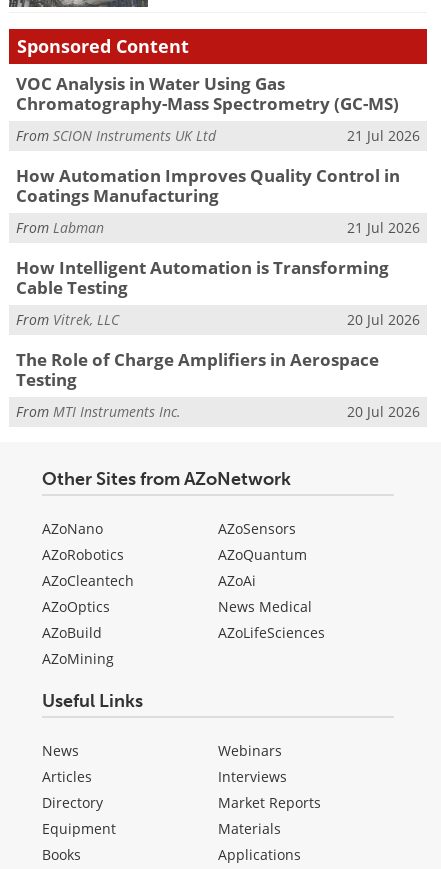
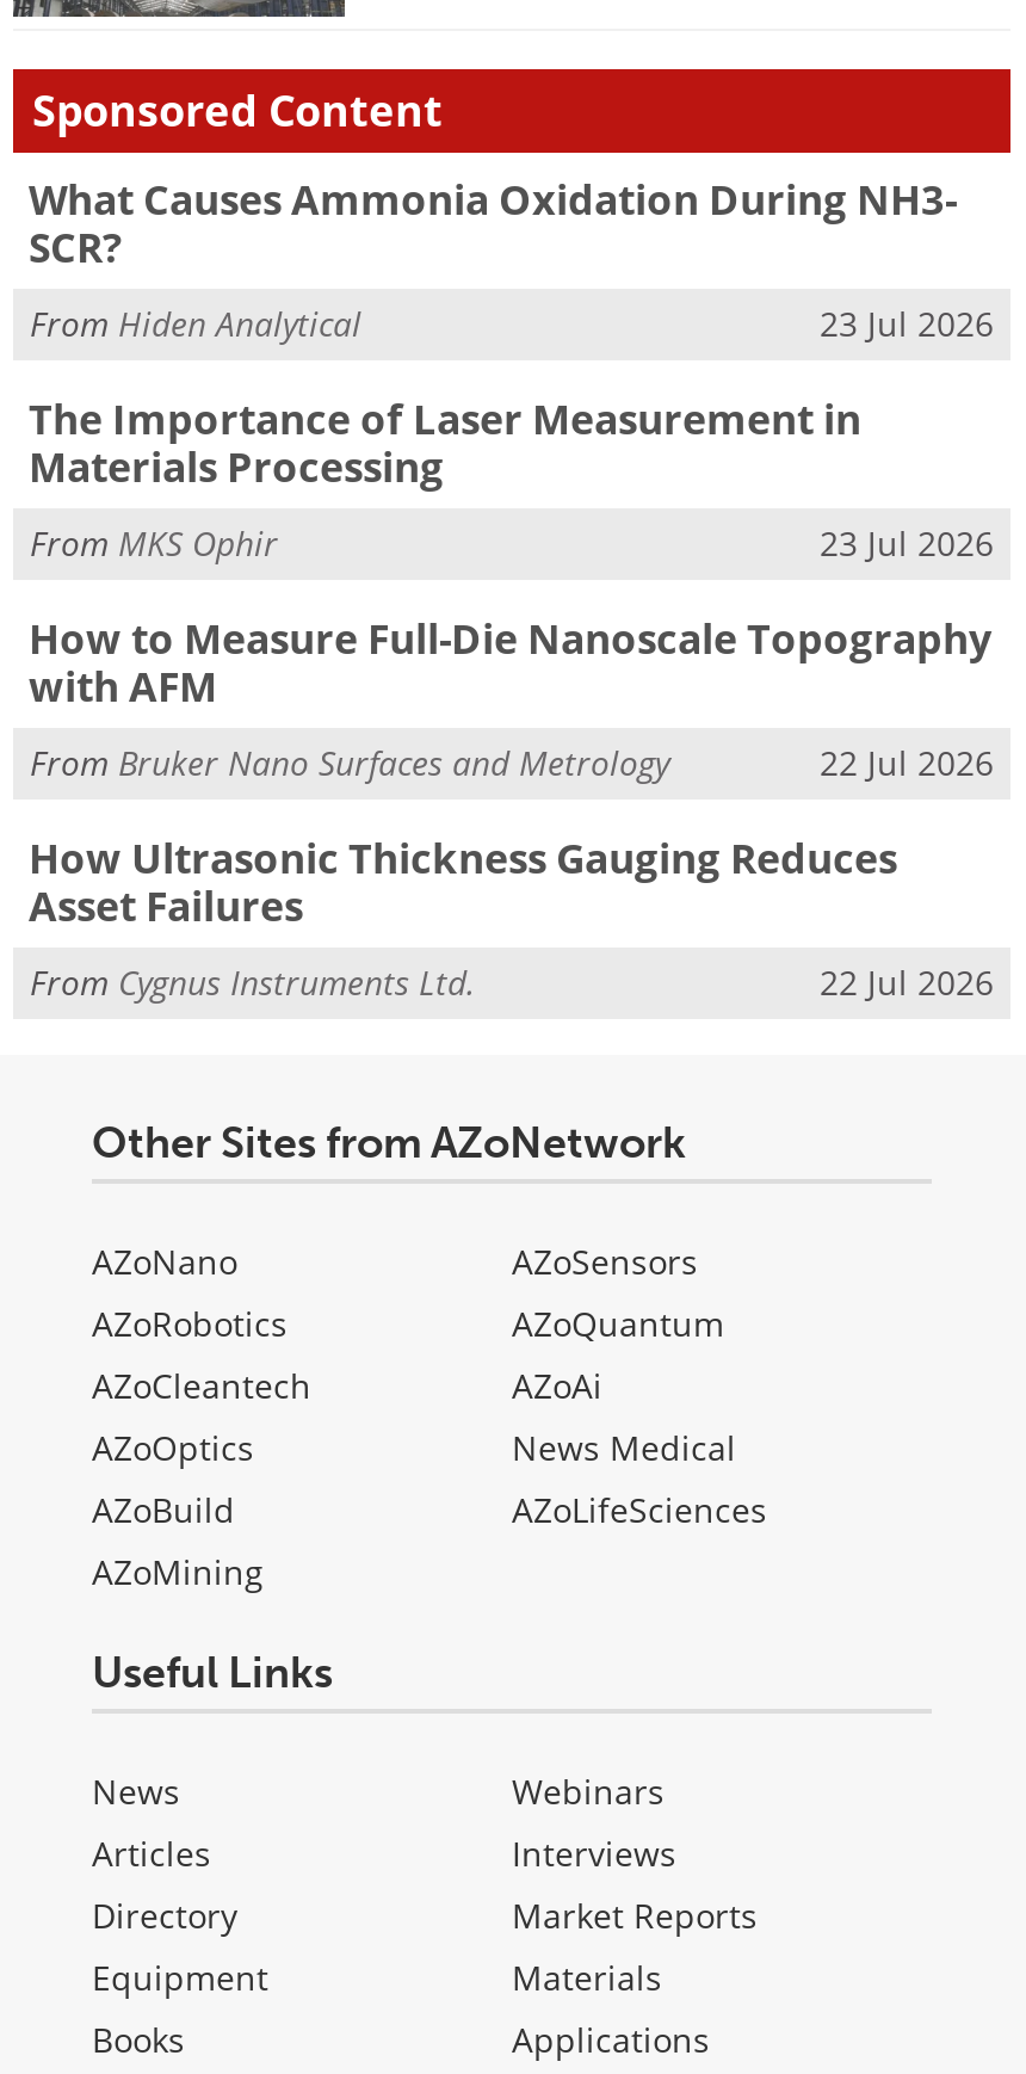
- VOC Analysis in Water Using Gas
- Chromatography-Mass Spectrometry (GC-MS)
+ What Causes Ammonia Oxidation During NH3-
+ SCR?

- From SCION Instruments UK Ltd
- 21 Jul 2026
+ From Hiden Analytical
+ 23 Jul 2026

- How Automation Improves Quality Control in
- Coatings Manufacturing
+ The Importance of Laser Measurement in
+ Materials Processing

- From Labman
- 21 Jul 2026
+ From MKS Ophir
+ 23 Jul 2026

- How Intelligent Automation is Transforming
- Cable Testing
+ How to Measure Full-Die Nanoscale Topography
+ with AFM

- From Vitrek, LLC
- 20 Jul 2026
+ From Bruker Nano Surfaces and Metrology
+ 22 Jul 2026

- The Role of Charge Amplifiers in Aerospace
- Testing
+ How Ultrasonic Thickness Gauging Reduces
+ Asset Failures

- From MTI Instruments Inc.
- 20 Jul 2026
+ From Cygnus Instruments Ltd.
+ 22 Jul 2026
